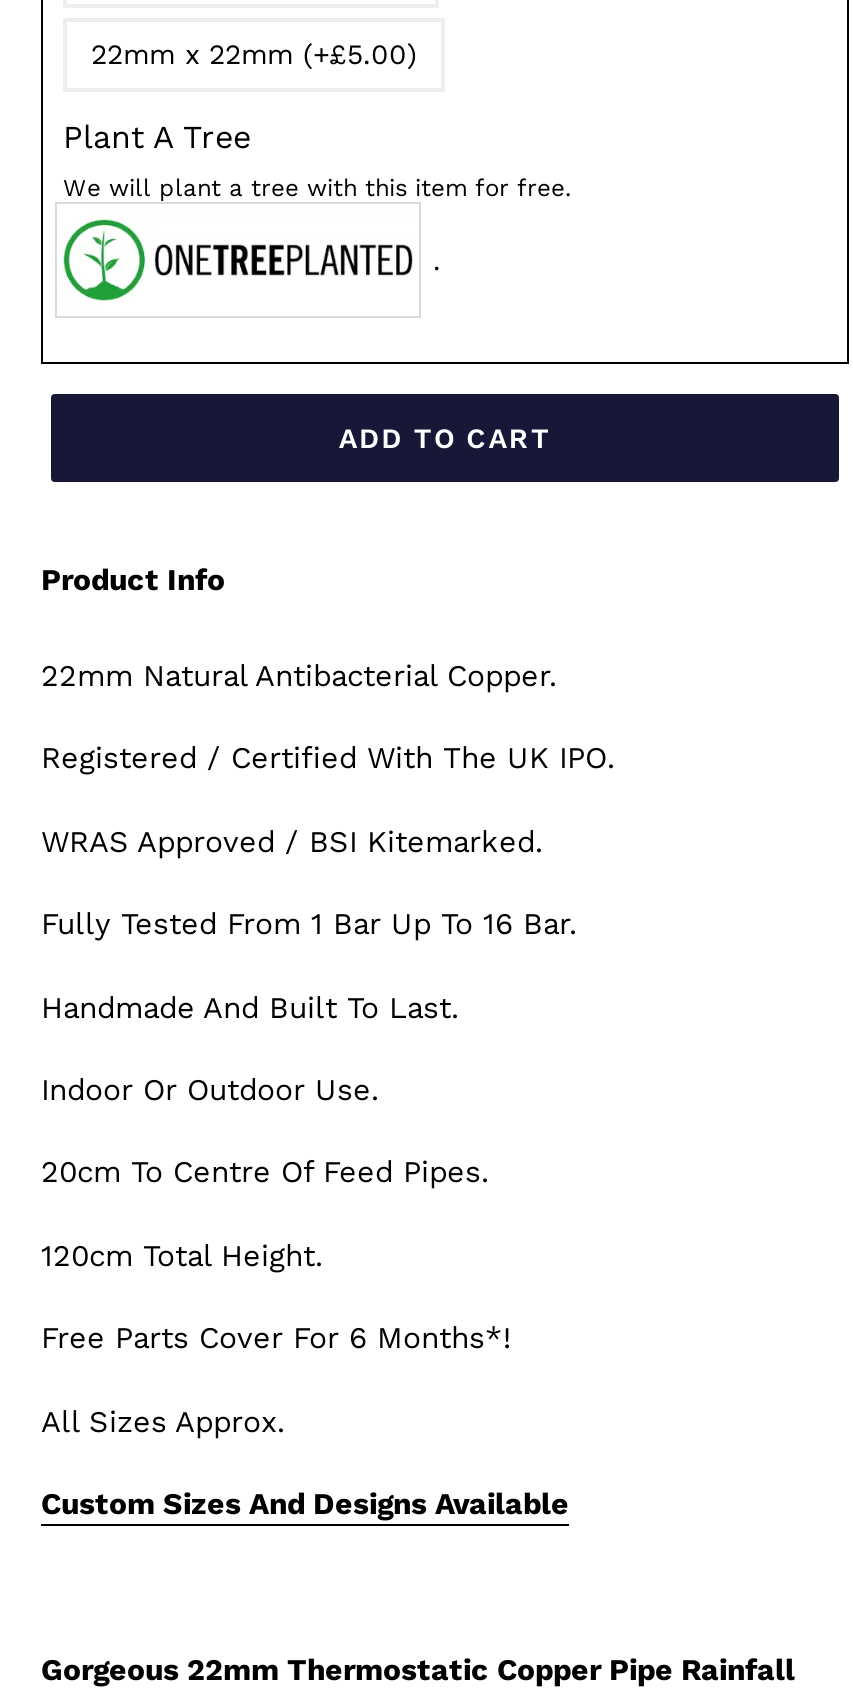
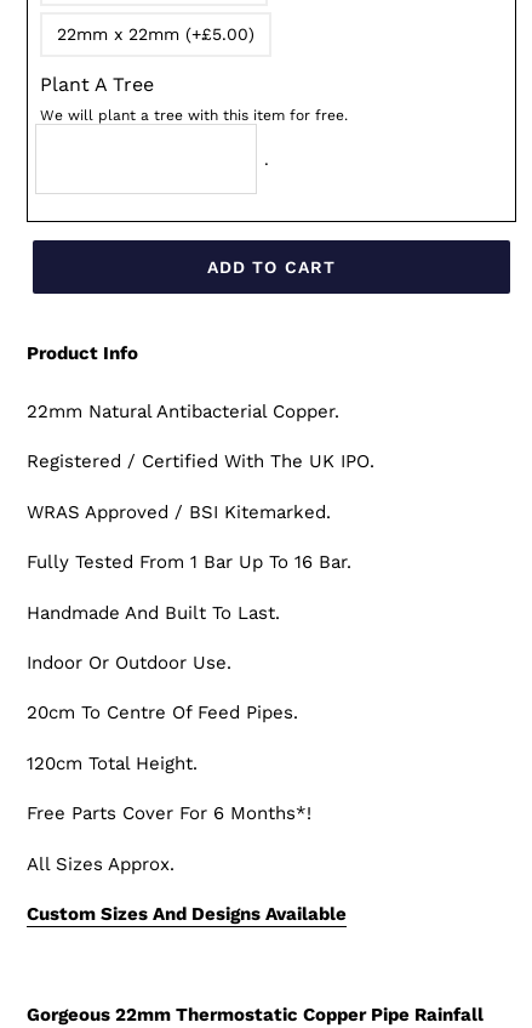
- [image]
